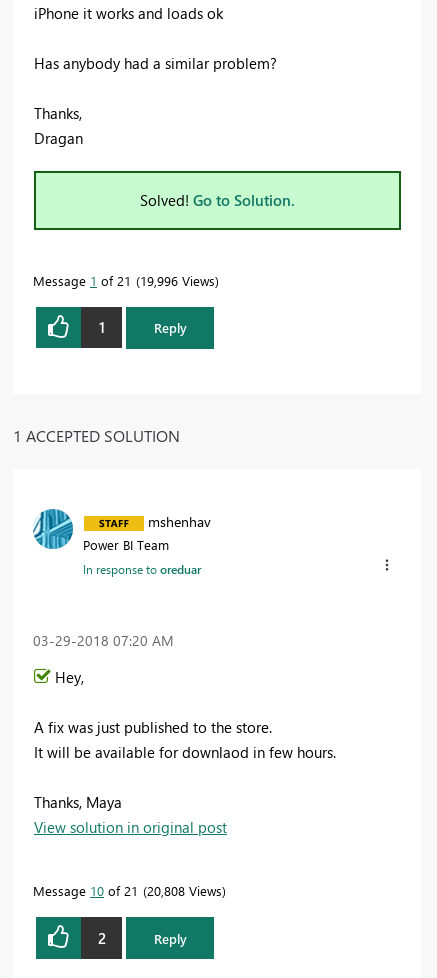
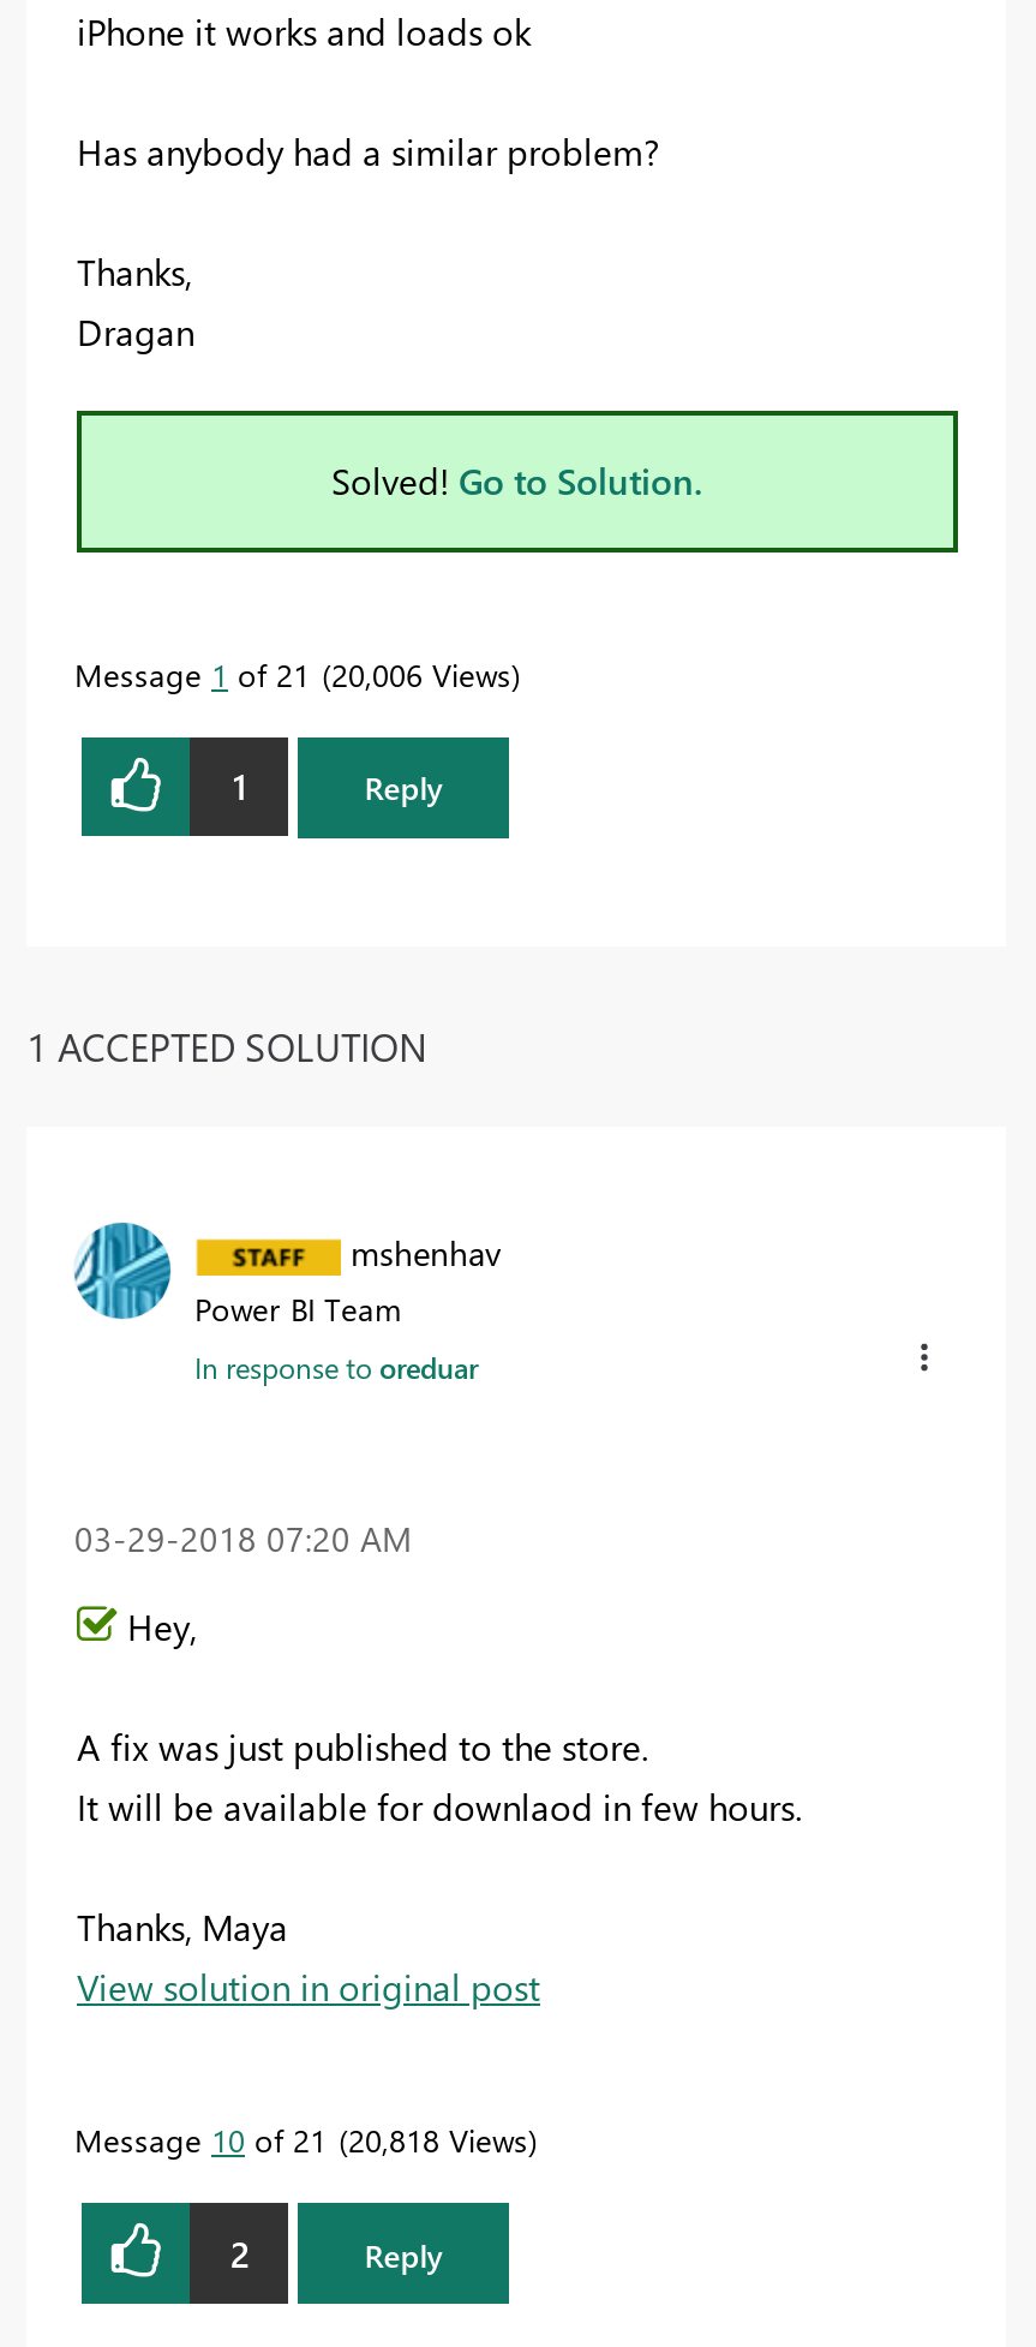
- Message 1 of 21 19,996 Views
+ Message 1 of 21 20,006 Views

- Message 10 of 21 20,808 Views
+ Message 10 of 21 20,818 Views
